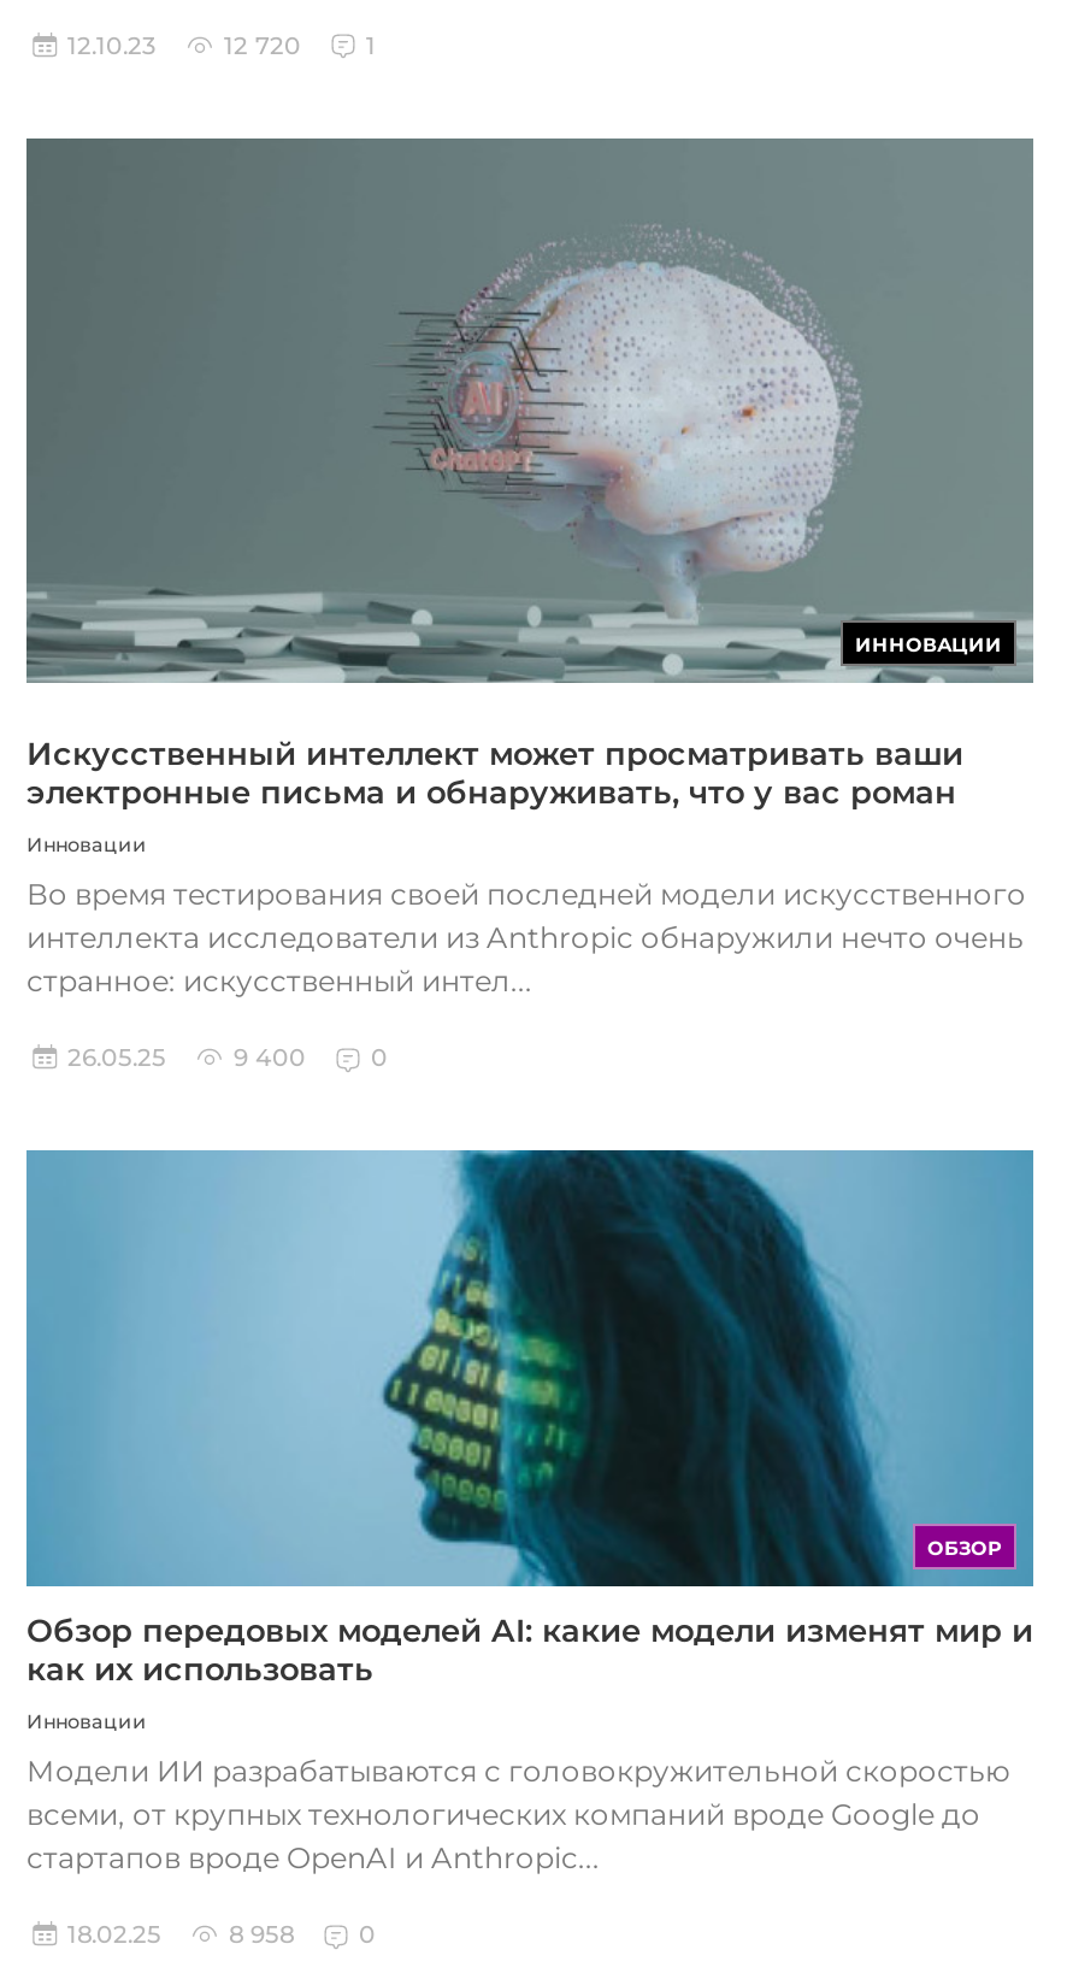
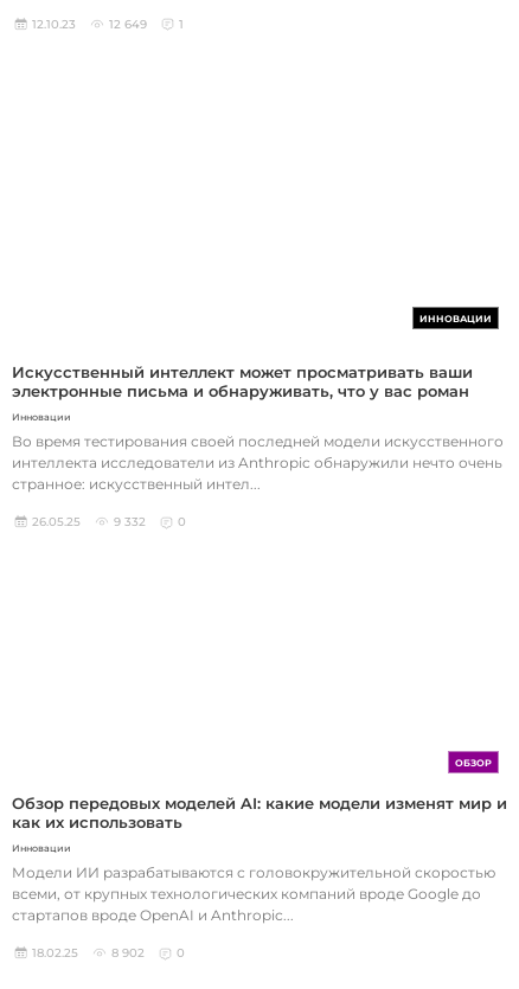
- 12 720
+ 12 649

- [image]

- 9 400
+ 9 332

- [image]

- 8 958
+ 8 902
